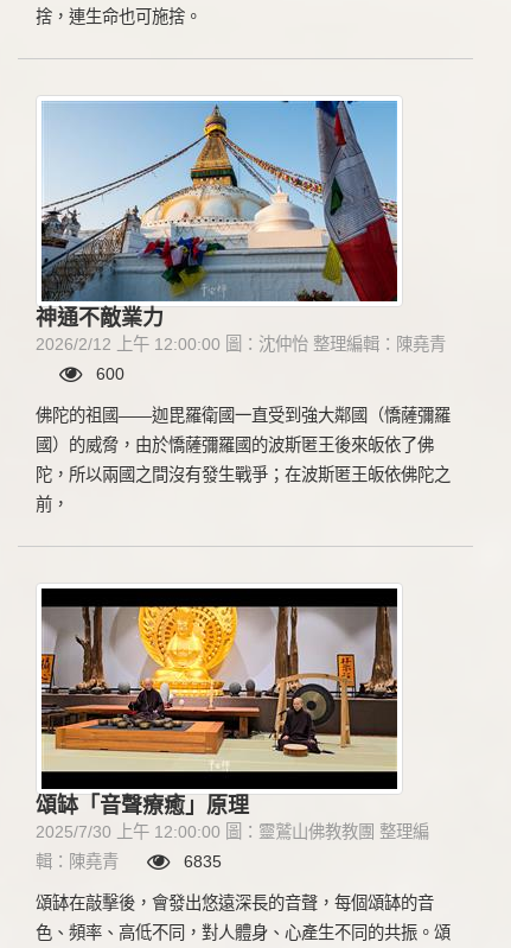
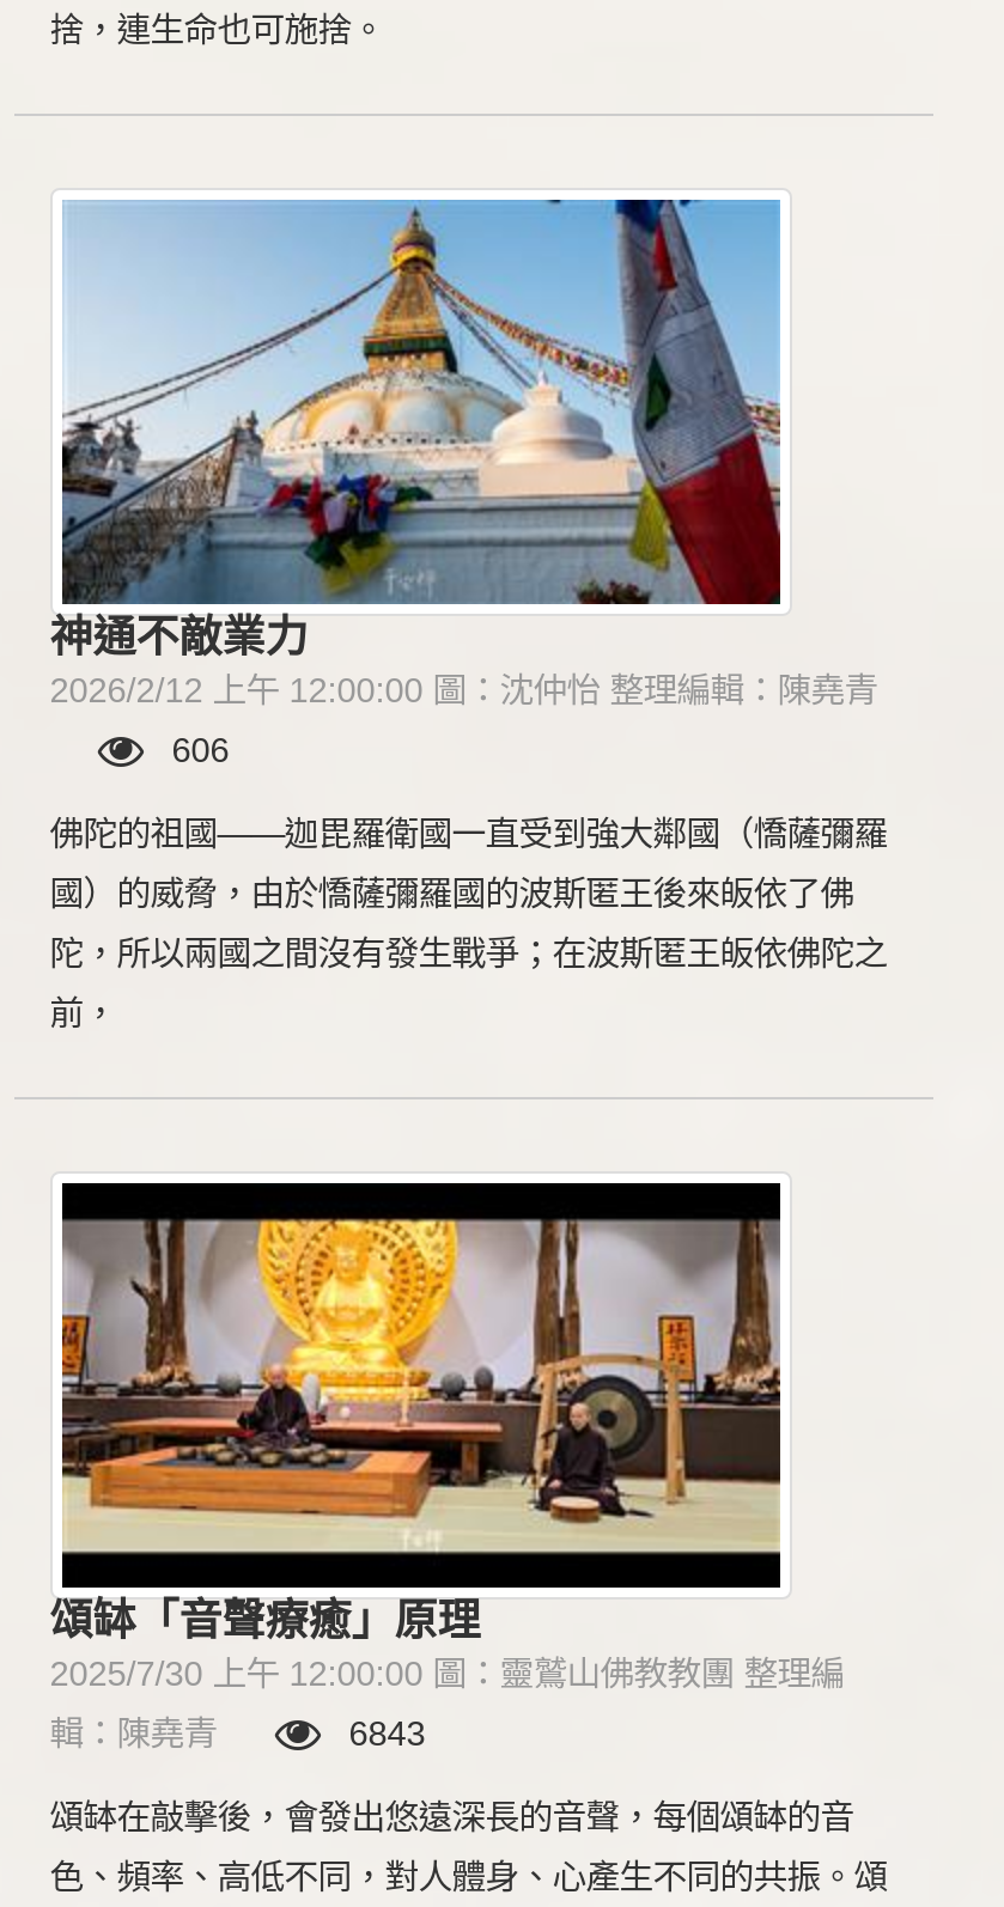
- 600
+ 606

- 6835
+ 6843
